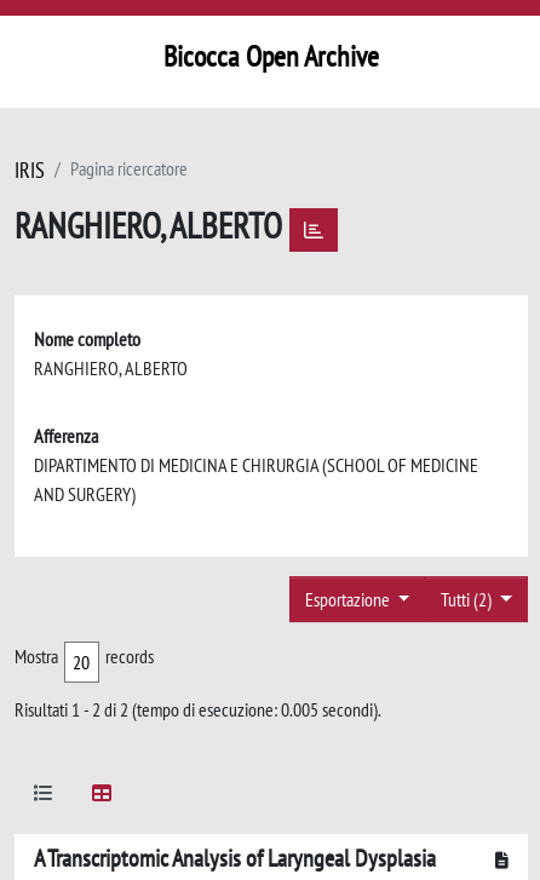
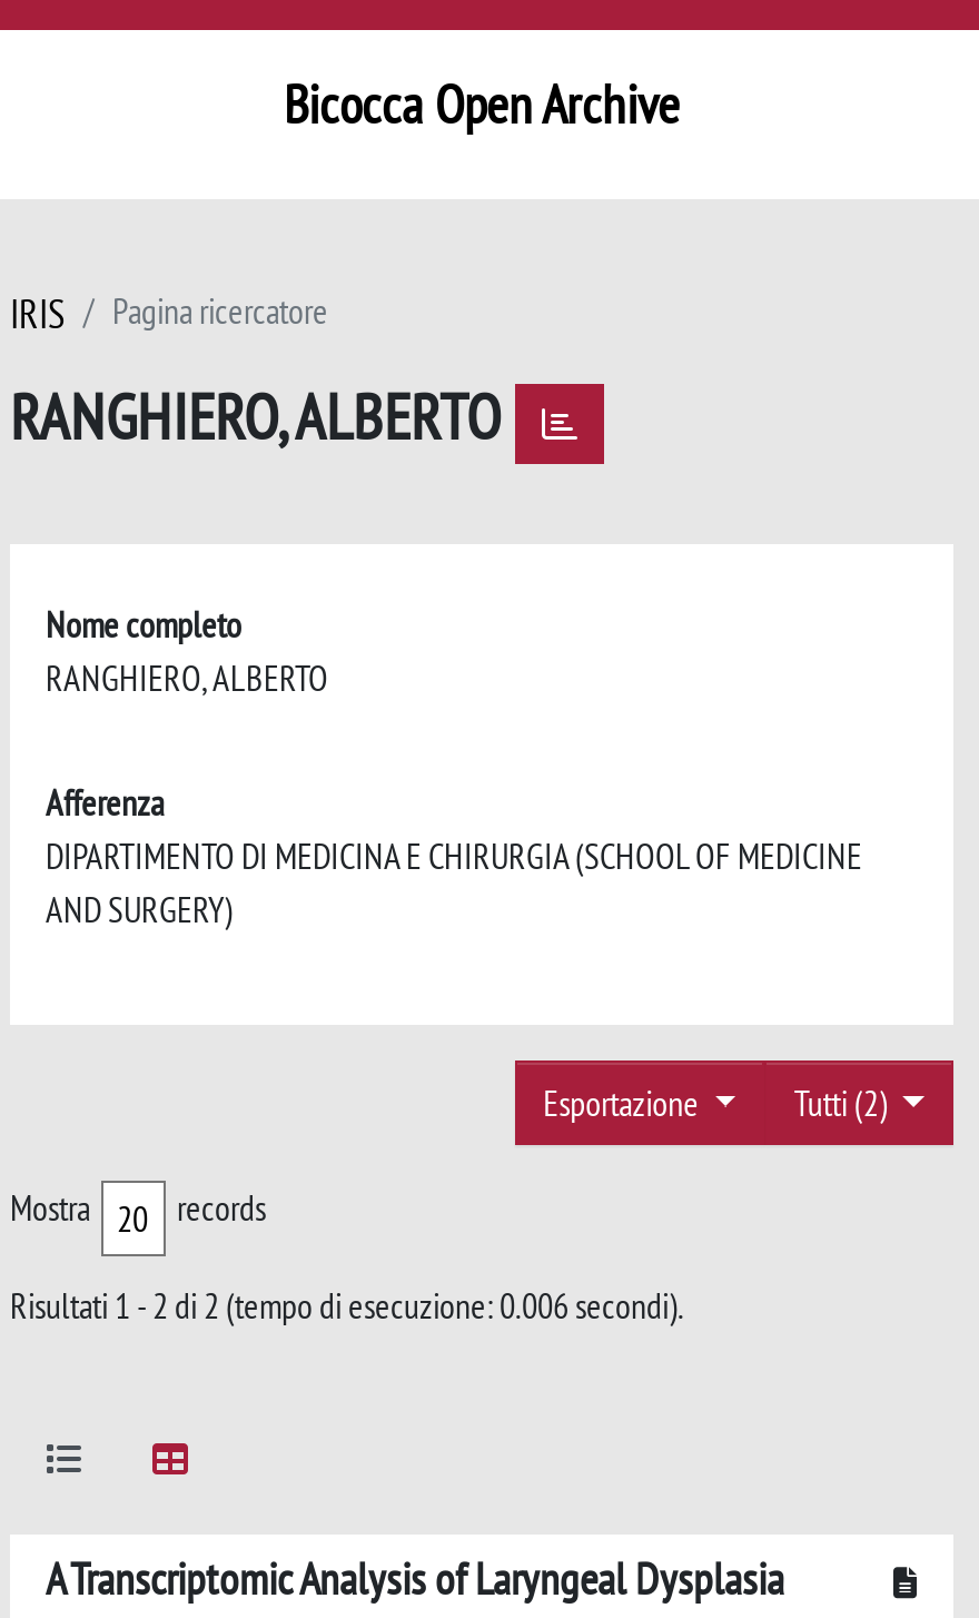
- Risultati 1 - 2 di 2 (tempo di esecuzione: 0.005 secondi).
+ Risultati 1 - 2 di 2 (tempo di esecuzione: 0.006 secondi).
